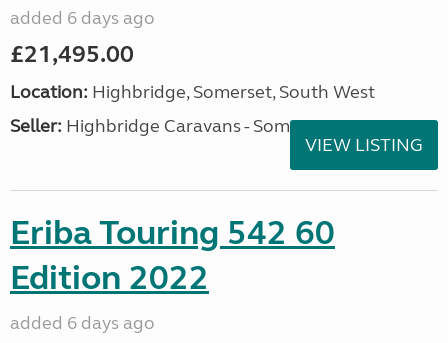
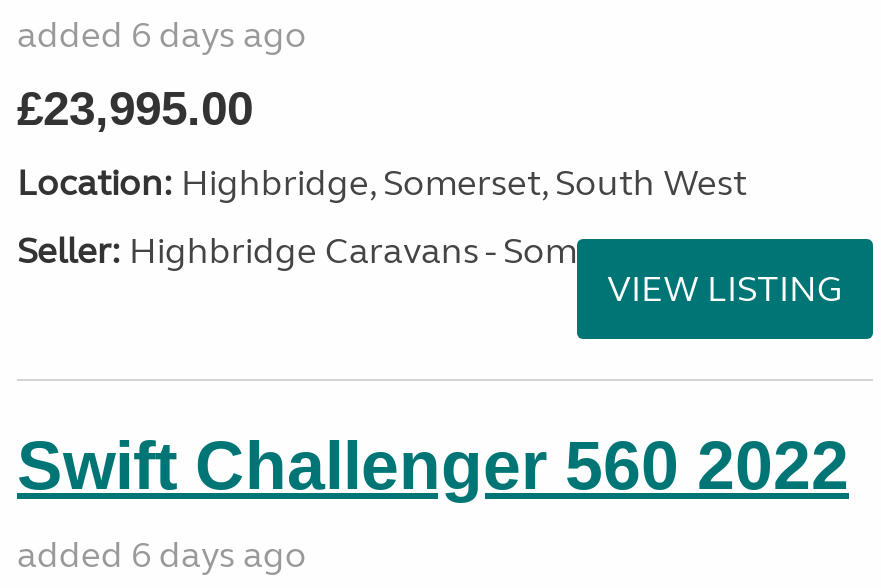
- £21,495.00
+ £23,995.00

- Eriba Touring 542 60
- Edition 2022
+ Swift Challenger 560 2022
